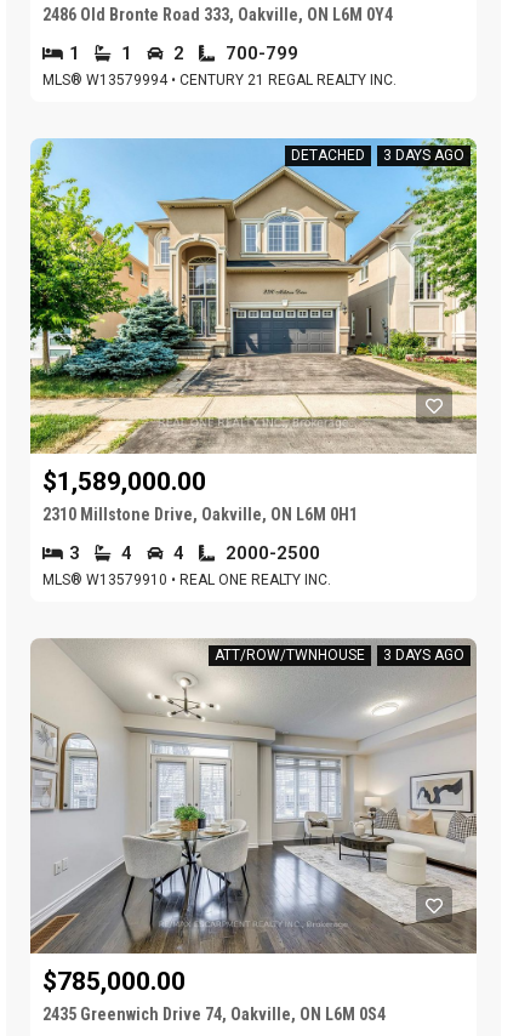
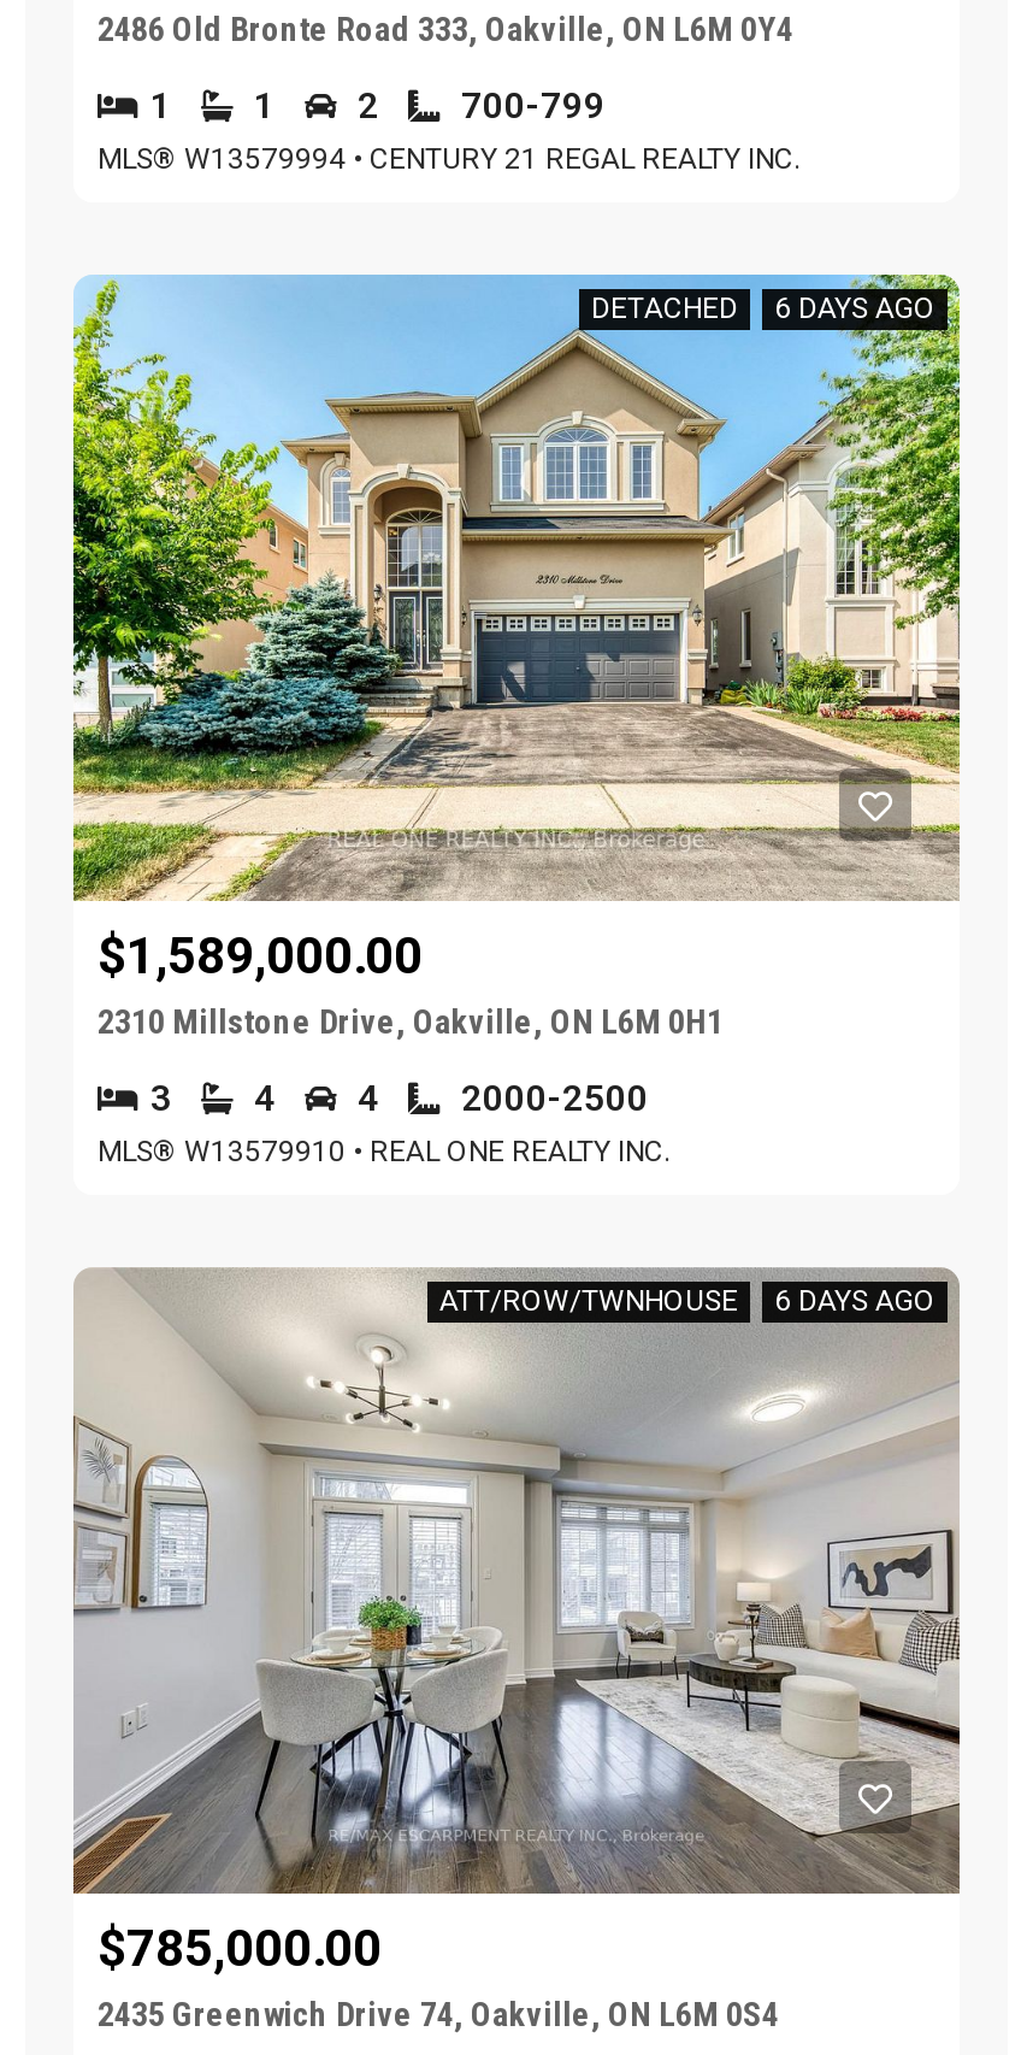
- DETACHED 3 DAYS AGO
+ DETACHED 6 DAYS AGO

- ATT/ROW/TWNHOUSE 3 DAYS AGO
+ ATT/ROW/TWNHOUSE 6 DAYS AGO
